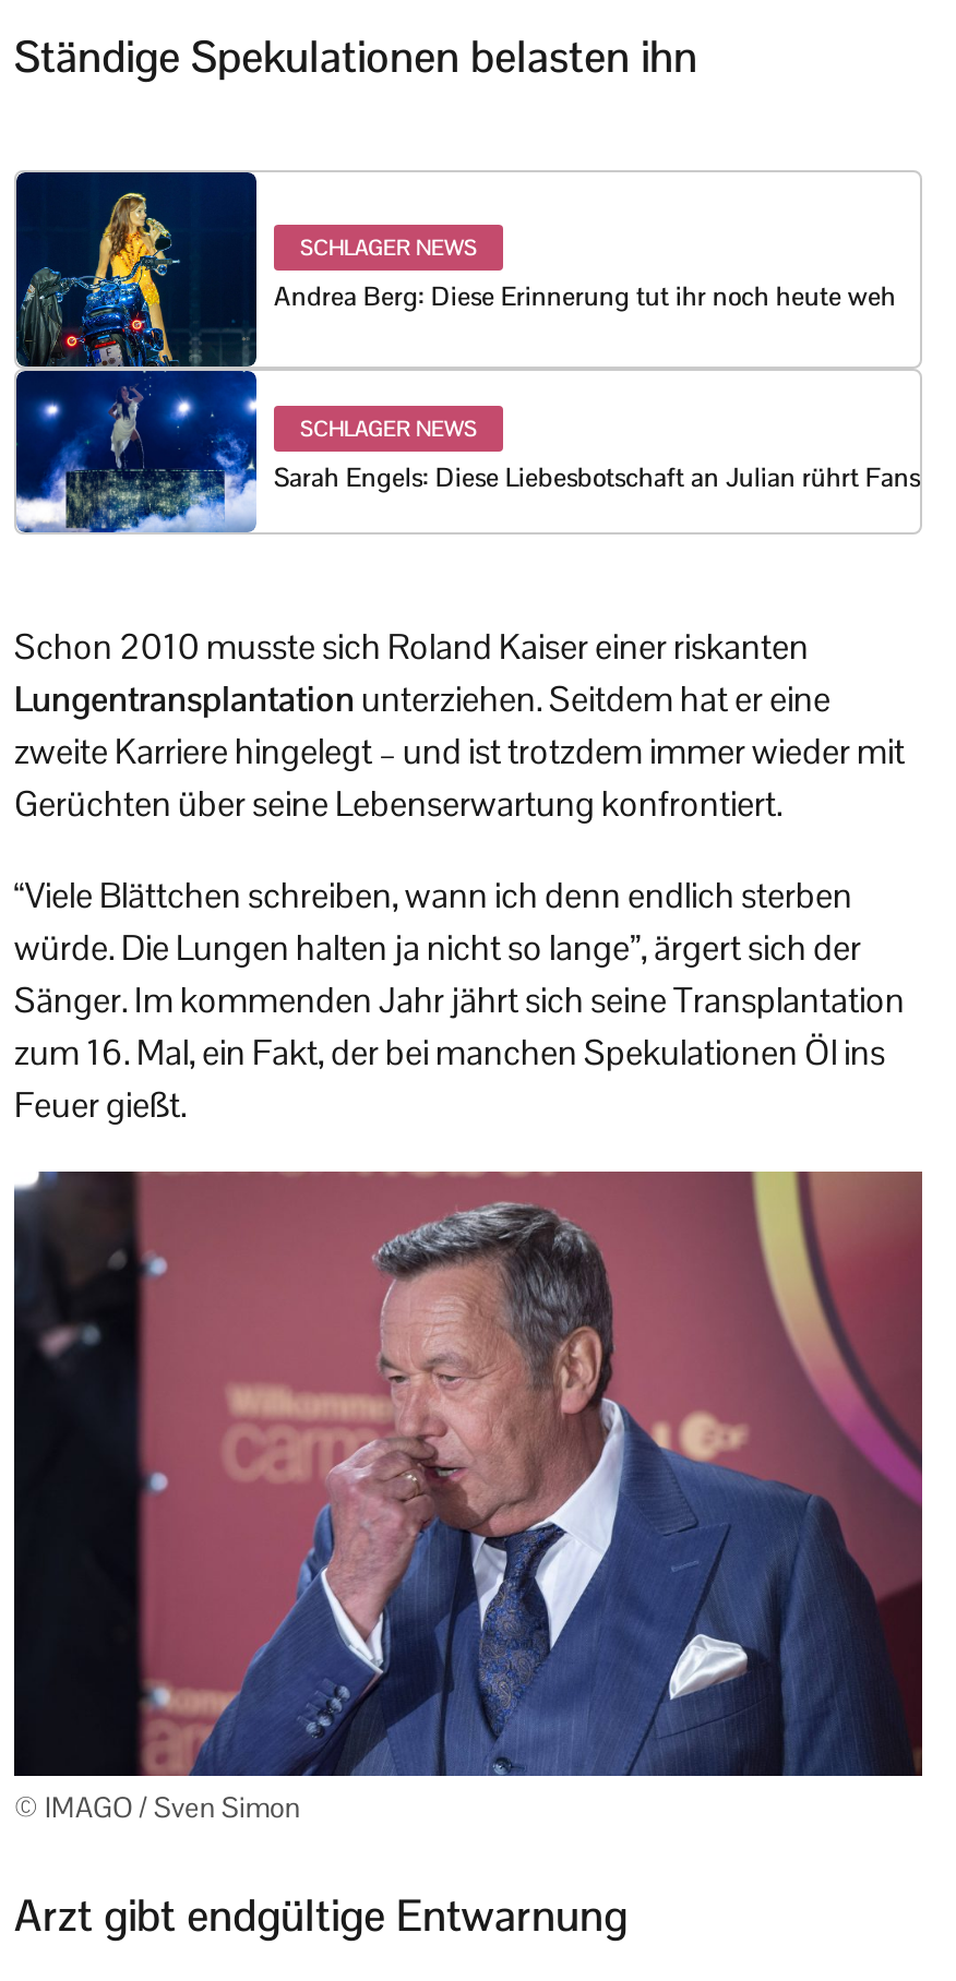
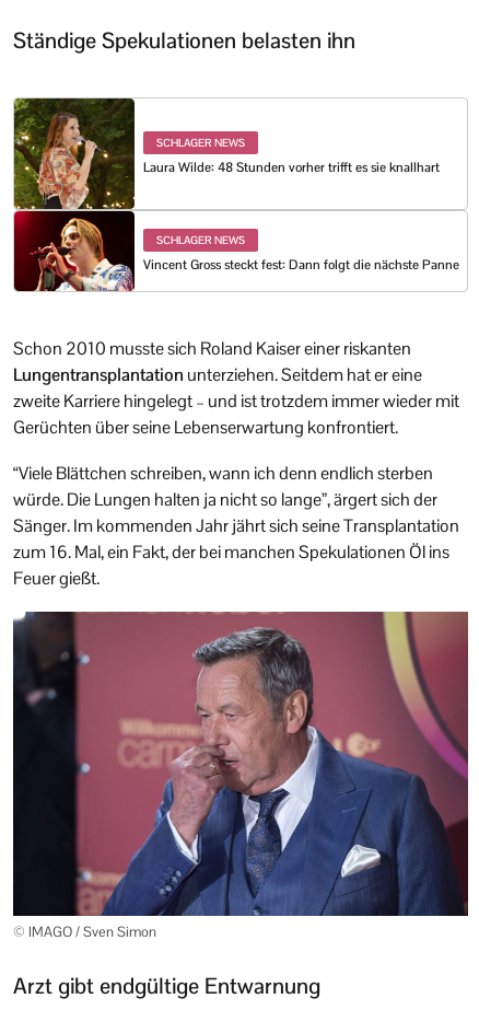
- [image]
- Andrea Berg: Diese Erinnerung tut ihr noch heute weh
+ [image]
+ Laura Wilde: 48 Stunden vorher trifft es sie knallhart

- Sarah Engels: Diese Liebesbotschaft an Julian rührt Fans
+ Vincent Gross steckt fest: Dann folgt die nächste Panne
